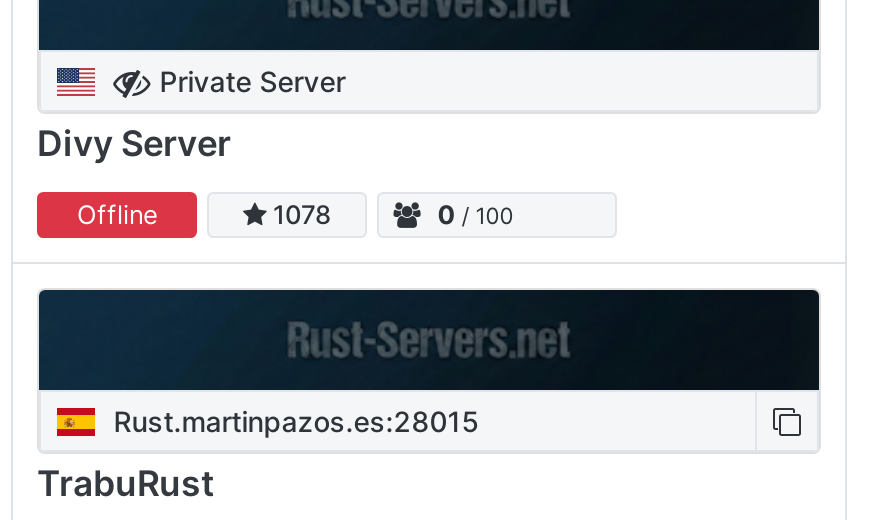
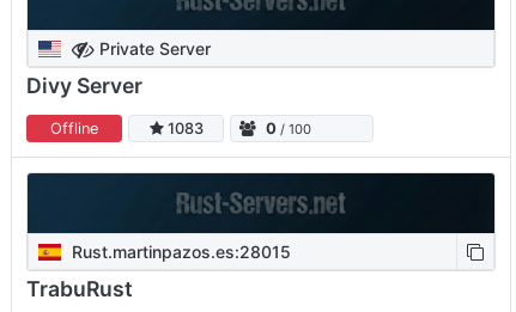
- 1078
+ 1083
